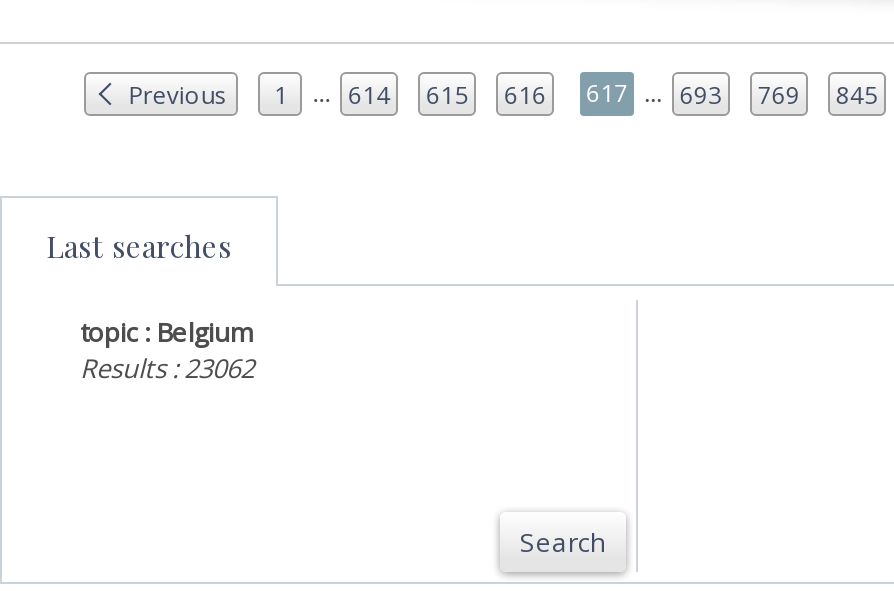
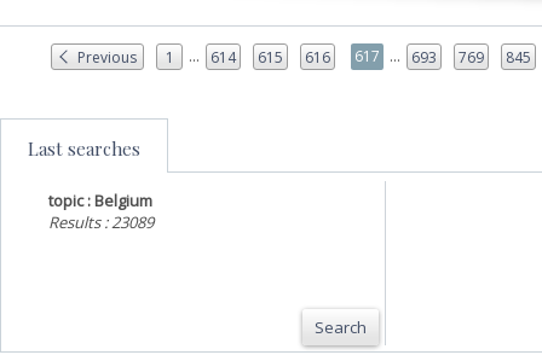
- Results : 23062
+ Results : 23089
